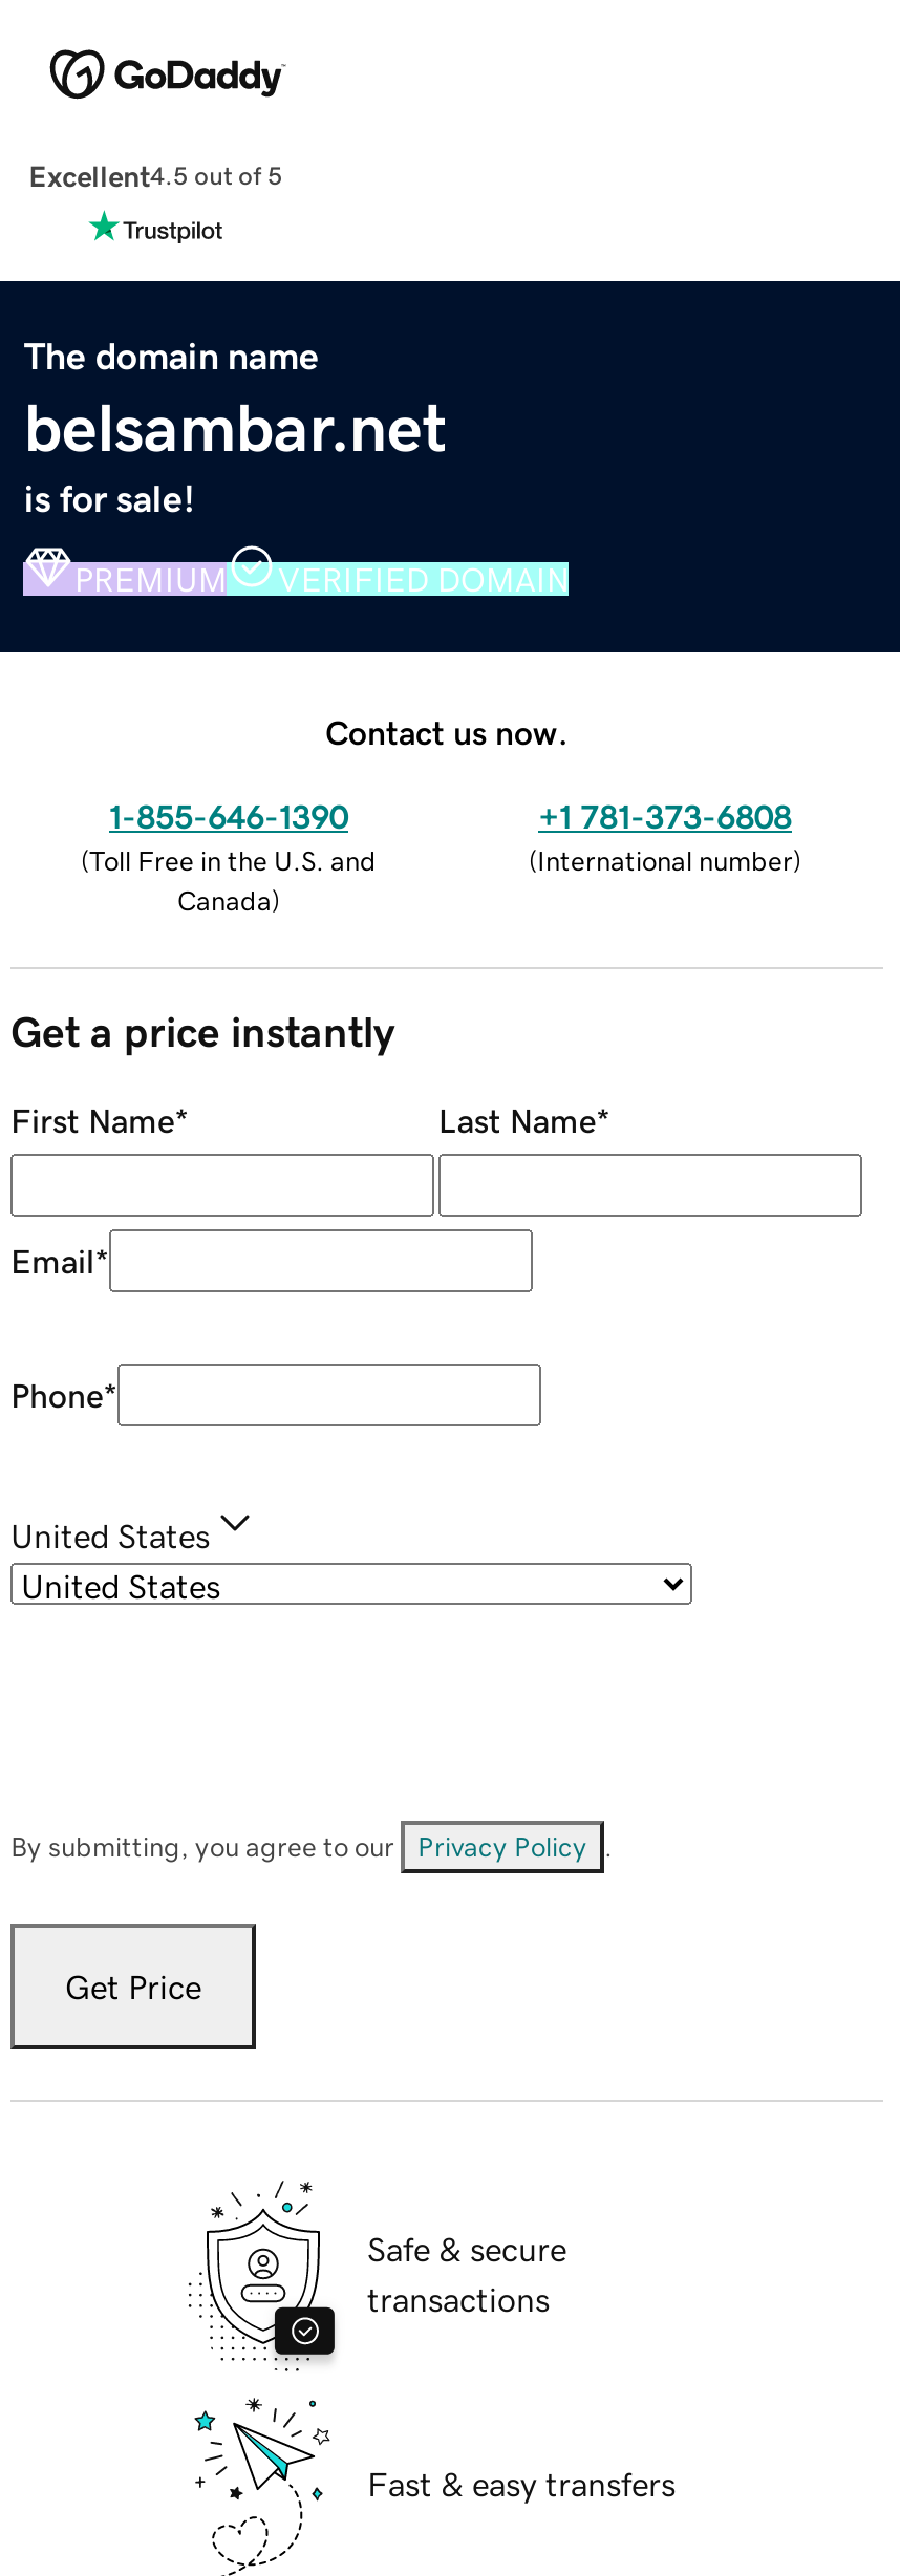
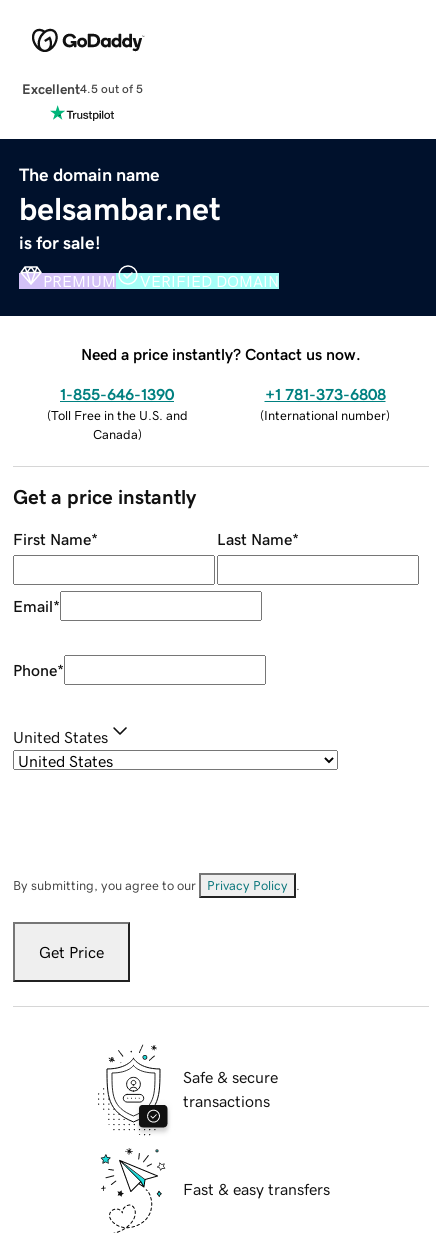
- Contact us now.
+ Need a price instantly? Contact us now.
